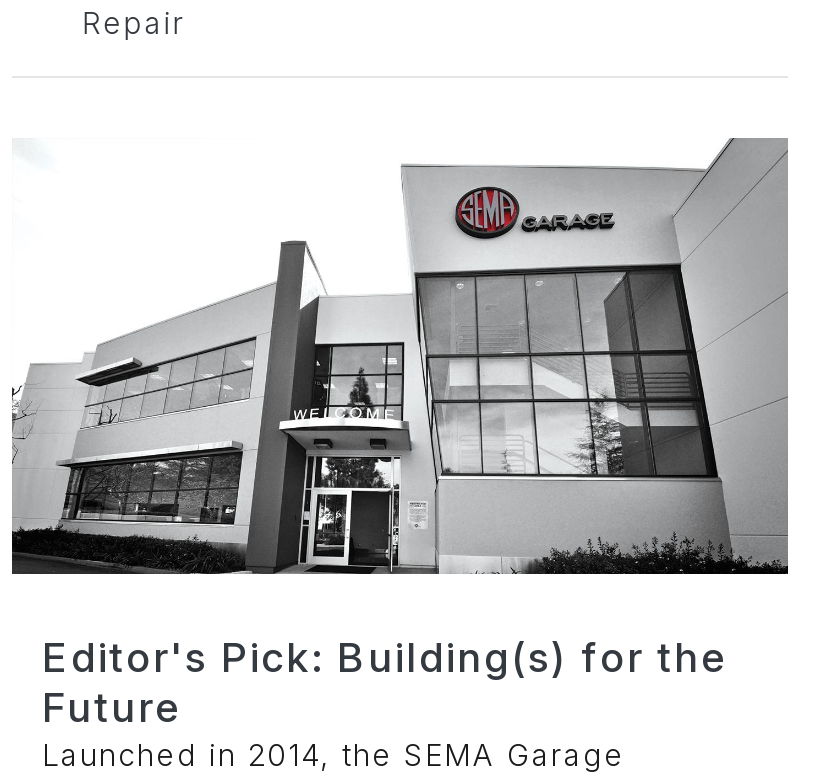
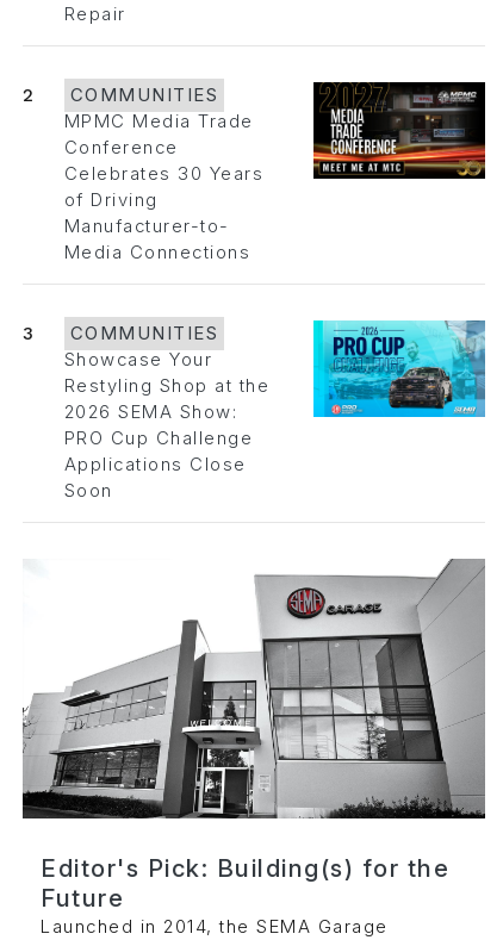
+ 2
+ COMMUNITIES
+ MPMC Media Trade
+ Conference
+ Celebrates 30 Years
+ of Driving
+ Manufacturer-to-
+ Media Connections

+ [image]
+ 3
+ COMMUNITIES
+ Showcase Your
+ Restyling Shop at the
+ 2026 SEMA Show:
+ PRO Cup Challenge
+ Applications Close
+ Soon

+ [image]
